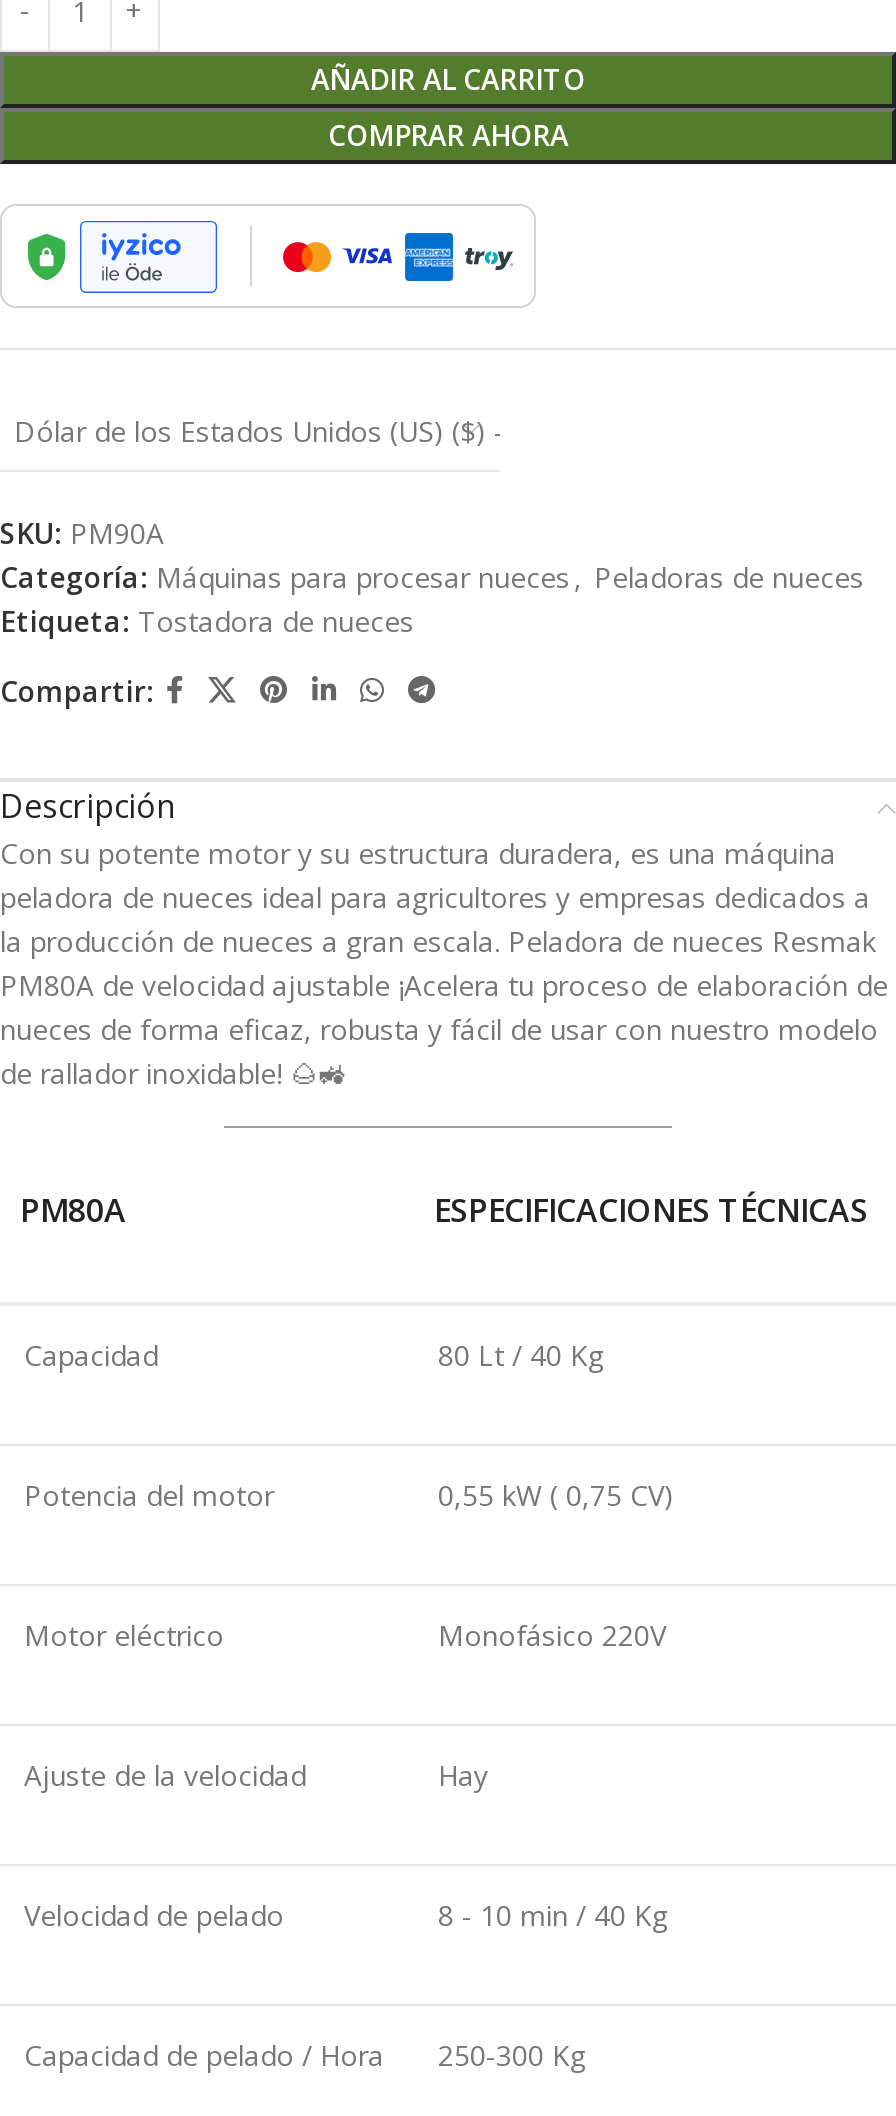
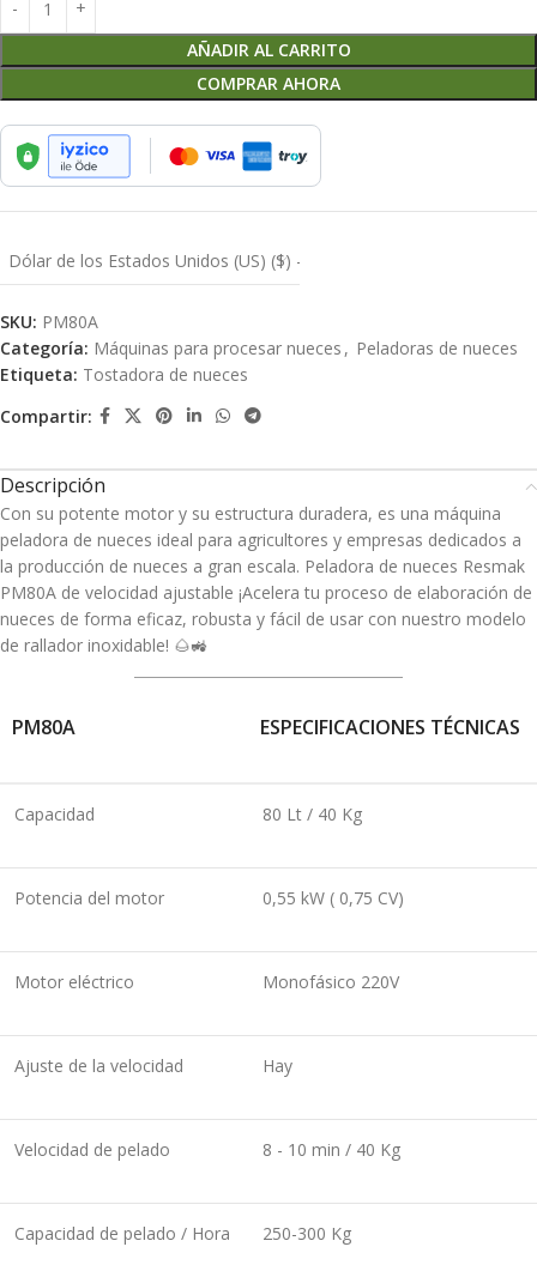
- SKU: PM90A
+ SKU: PM80A
